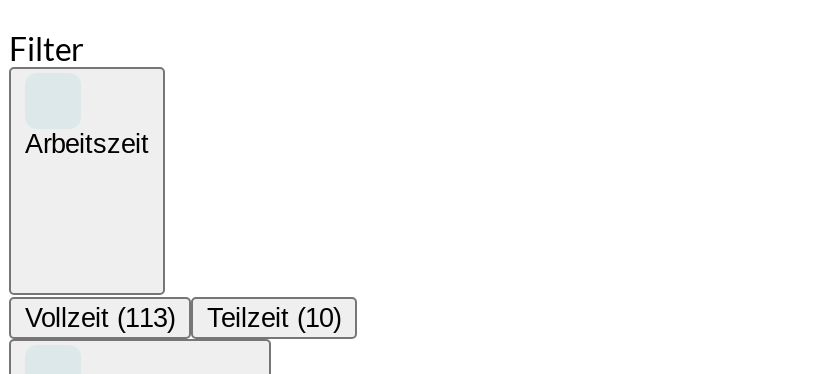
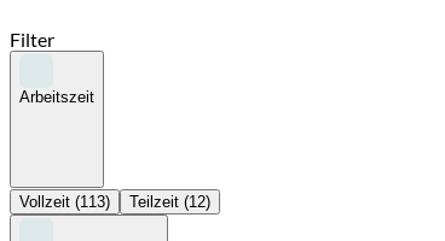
- Vollzeit (113) Teilzeit (10)
+ Vollzeit (113) Teilzeit (12)
